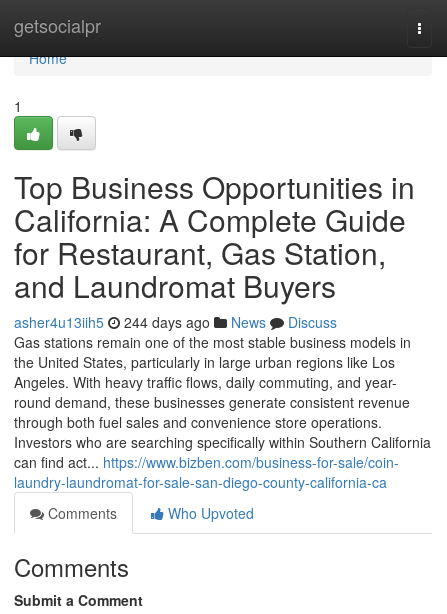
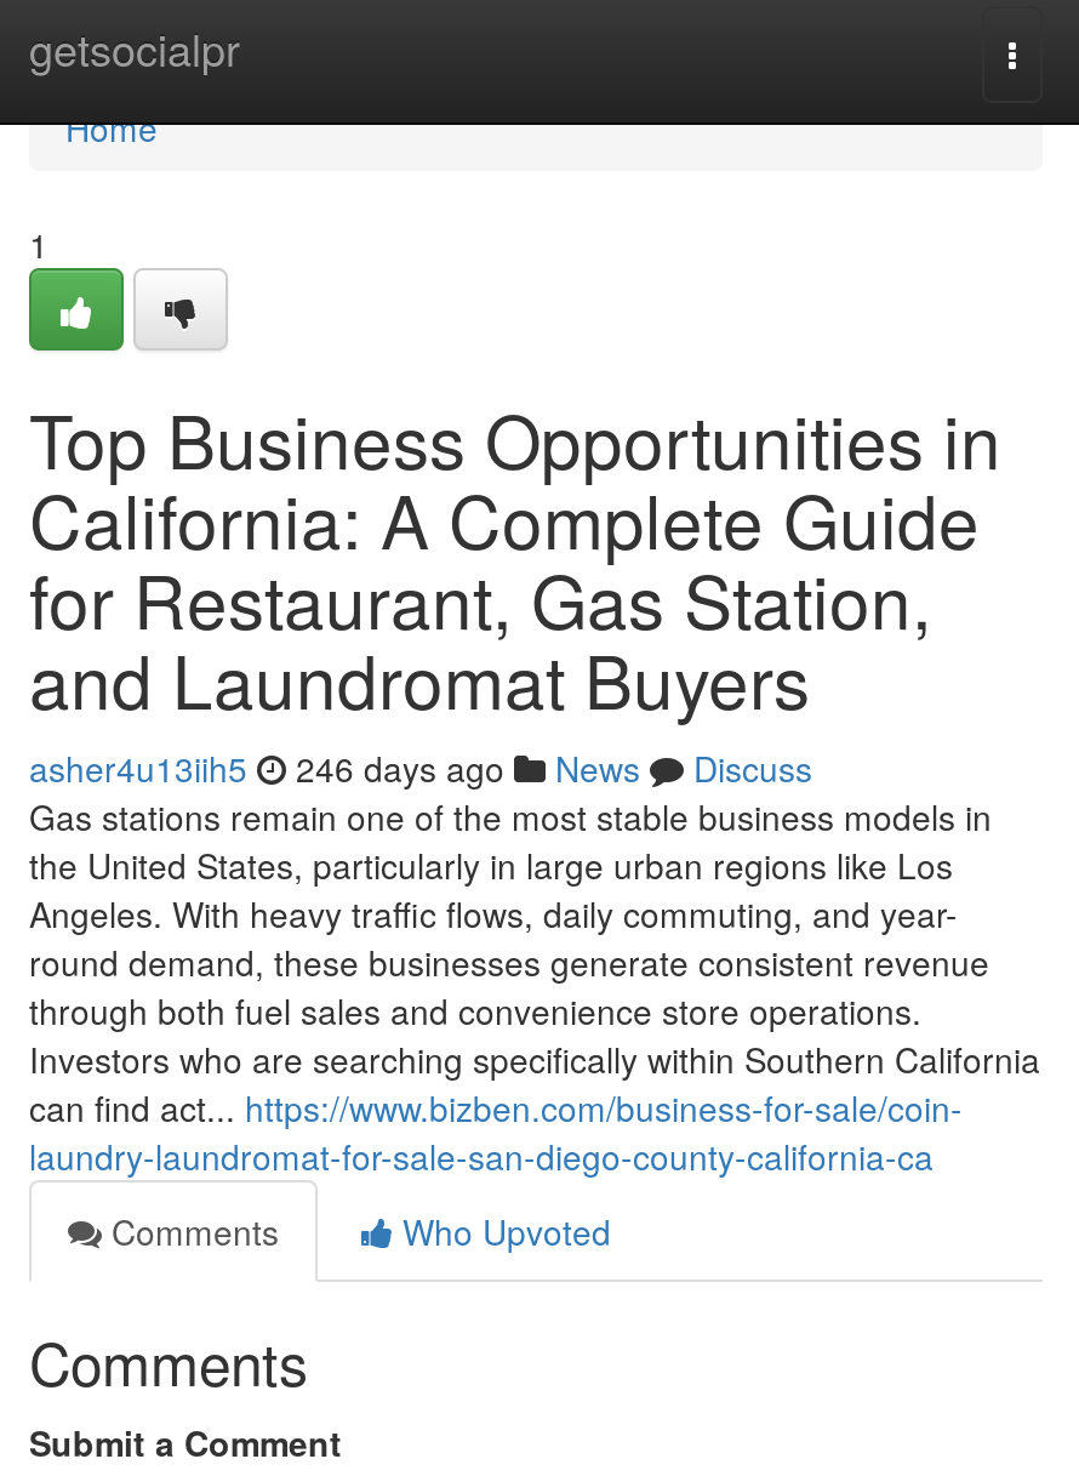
- asher4u13iih5 244 days ago News Discuss
+ asher4u13iih5 246 days ago News Discuss
